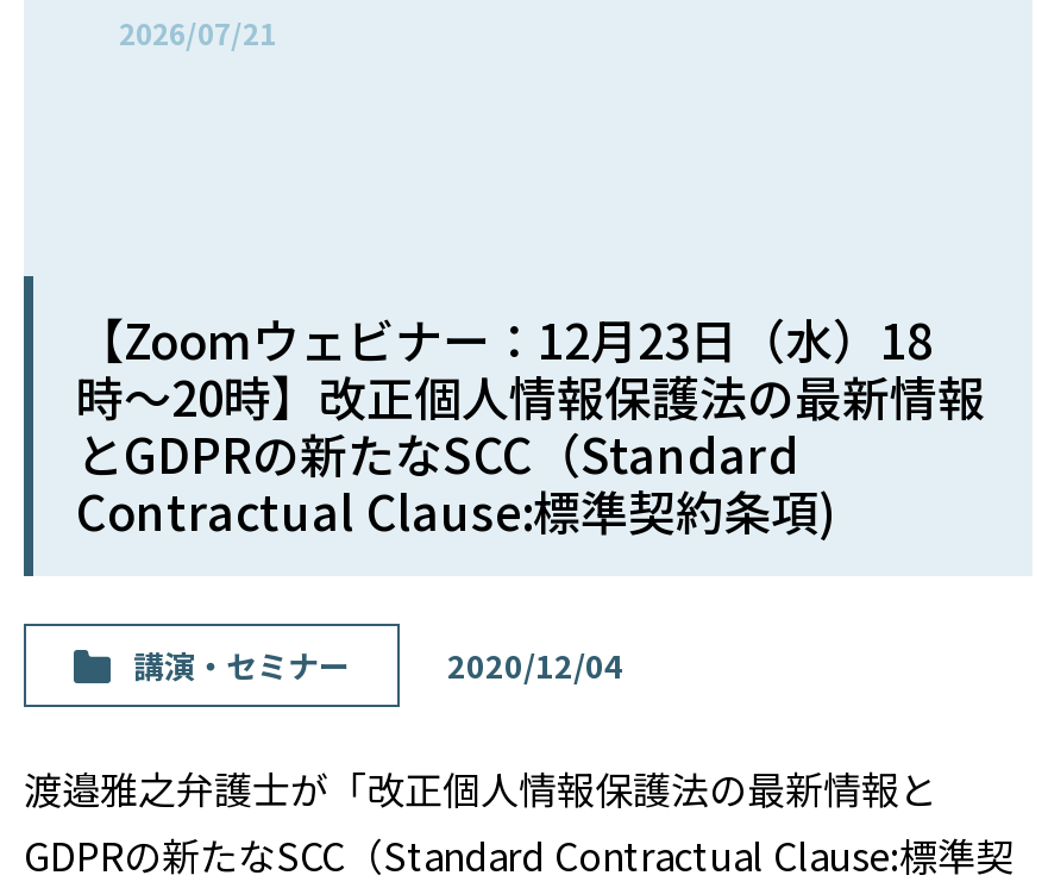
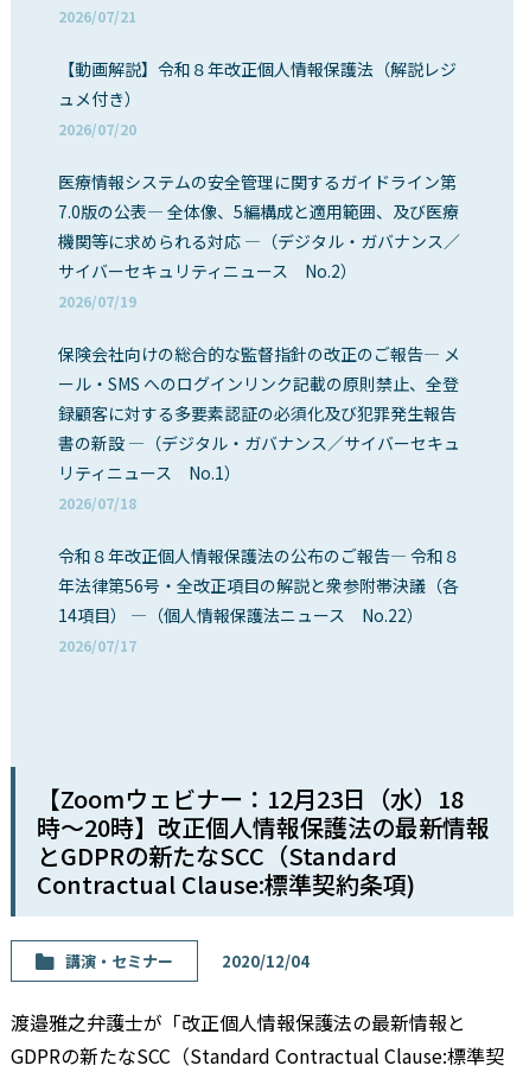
+ 【動画解説】令和８年改正個人情報保護法（解説レジ
+ ュメ付き）
+ 2026/07/20
+ 医療情報システムの安全管理に関するガイドライン第
+ 7.0版の公表― 全体像、5編構成と適用範囲、及び医療
+ 機関等に求められる対応 ―（デジタル・ガバナンス／
+ サイバーセキュリティニュース No.2）
+ 2026/07/19
+ 保険会社向けの総合的な監督指針の改正のご報告― メ
+ ール・SMS へのログインリンク記載の原則禁止、全登
+ 録顧客に対する多要素認証の必須化及び犯罪発生報告
+ 書の新設 ―（デジタル・ガバナンス／サイバーセキュ
+ リティニュース No.1）
+ 2026/07/18
+ 令和８年改正個人情報保護法の公布のご報告― 令和８
+ 年法律第56号・全改正項目の解説と衆参附帯決議（各
+ 14項目） ―（個人情報保護法ニュース No.22）
+ 2026/07/17
